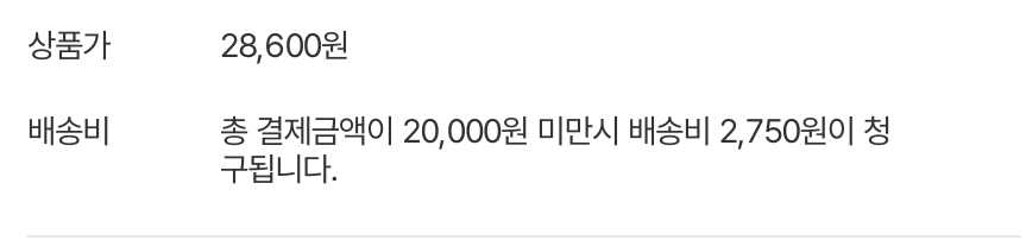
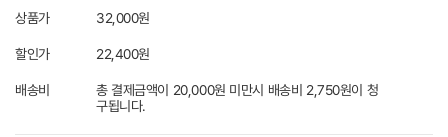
- 28,600원
+ 32,000원
+ 할인가
+ 22,400원
